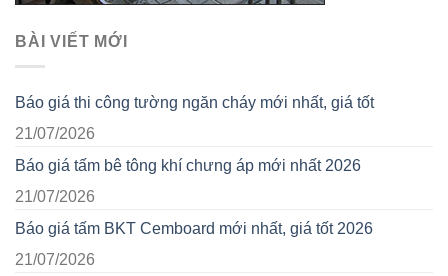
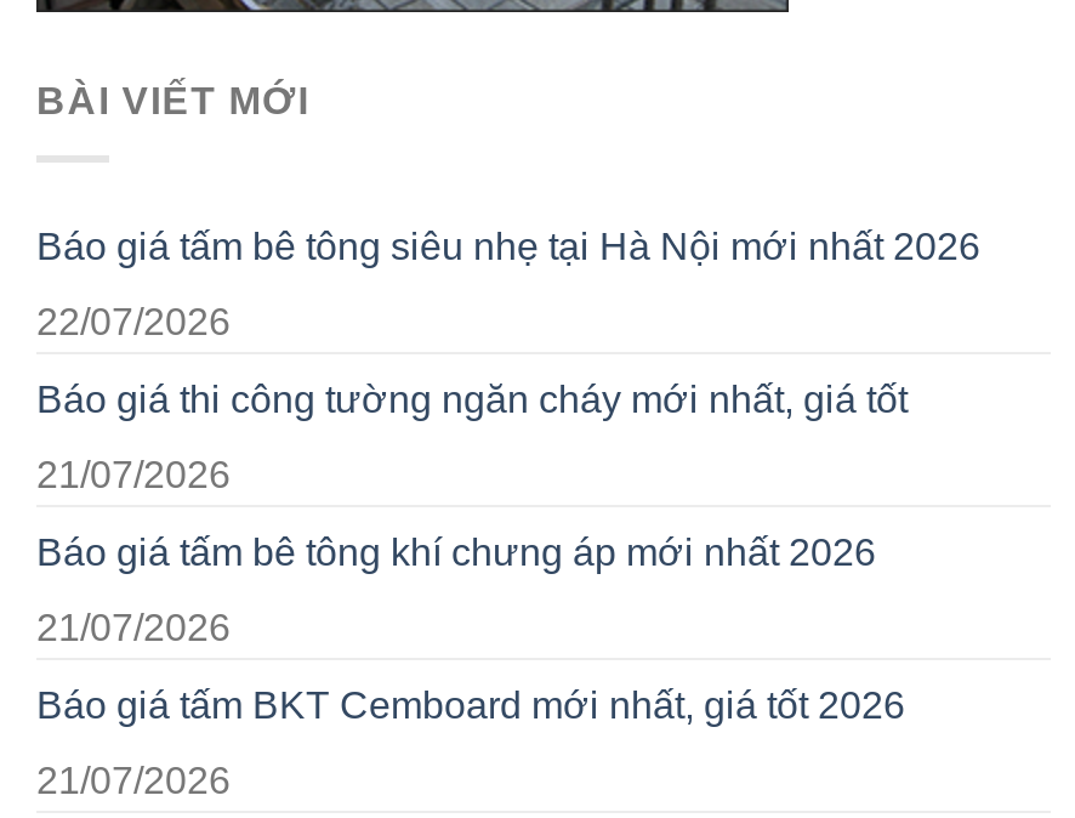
+ Báo giá tấm bê tông siêu nhẹ tại Hà Nội mới nhất 2026
+ 22/07/2026
